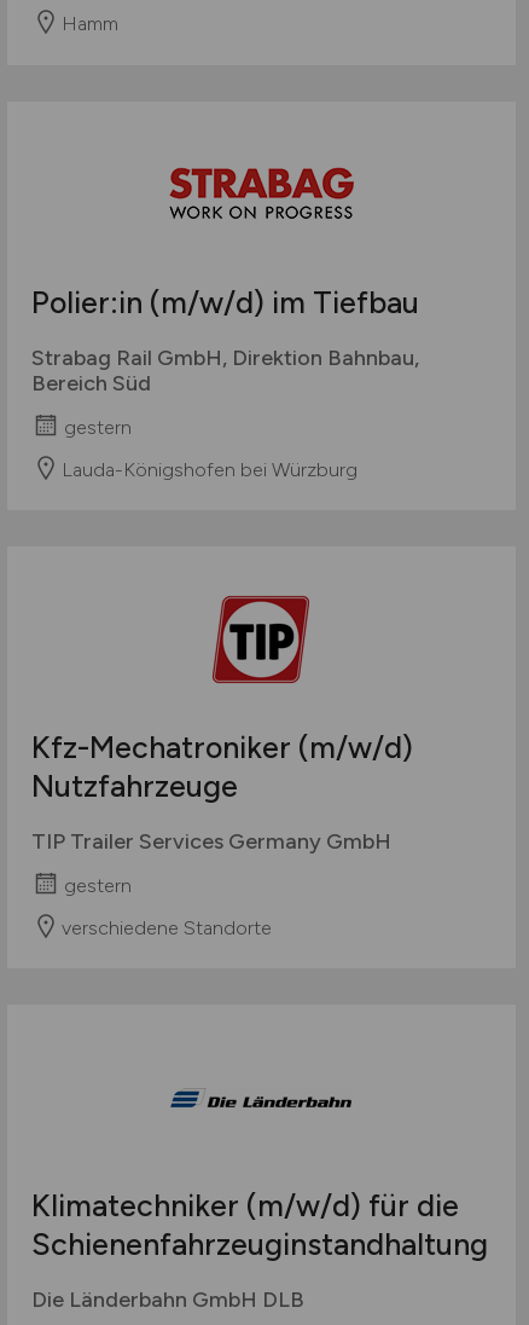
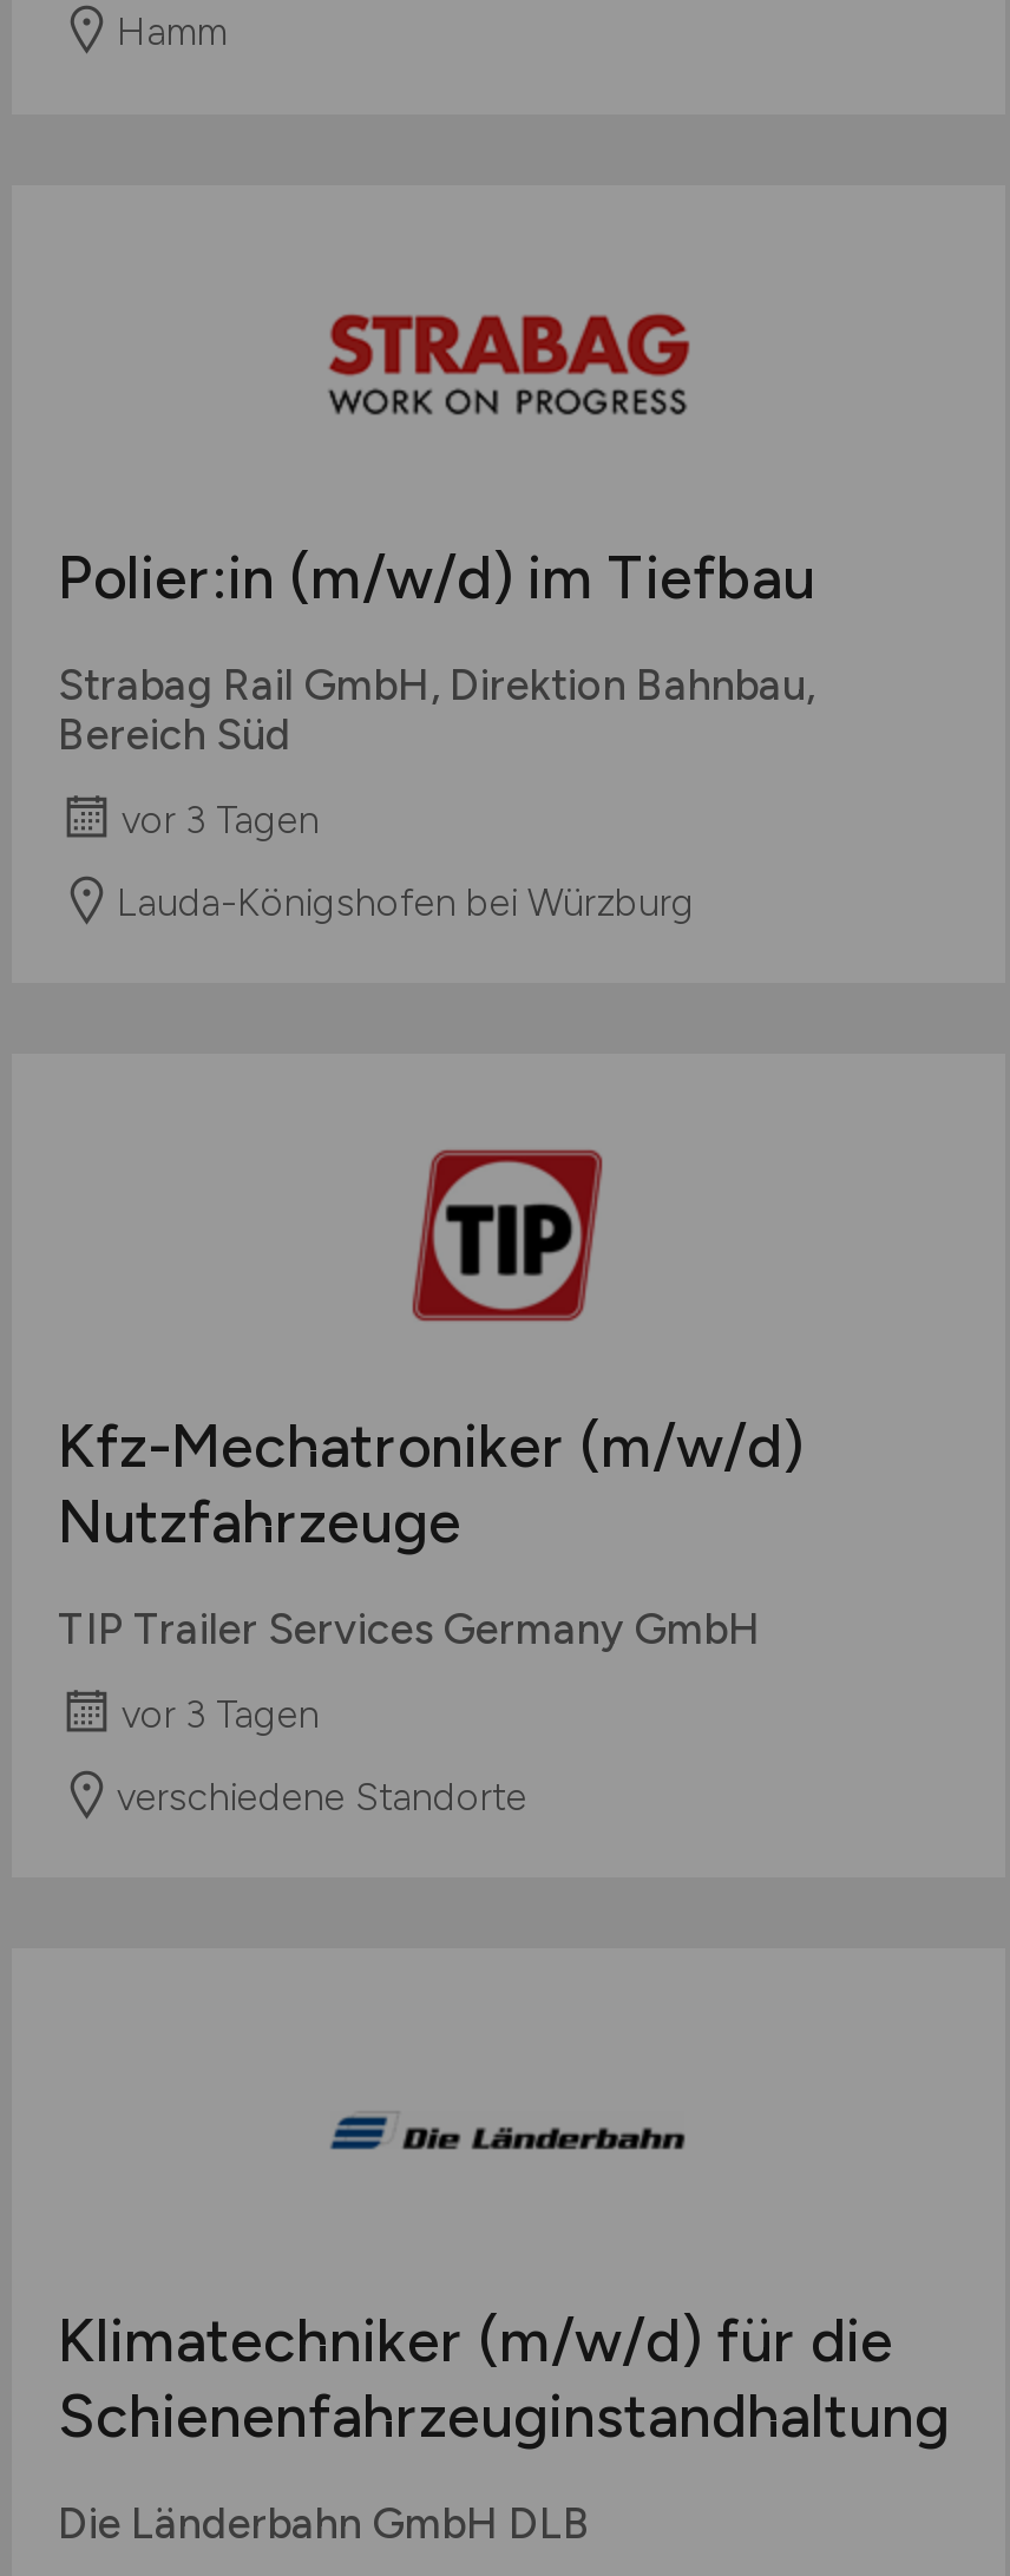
- gestern
+ vor 3 Tagen

- gestern
+ vor 3 Tagen
